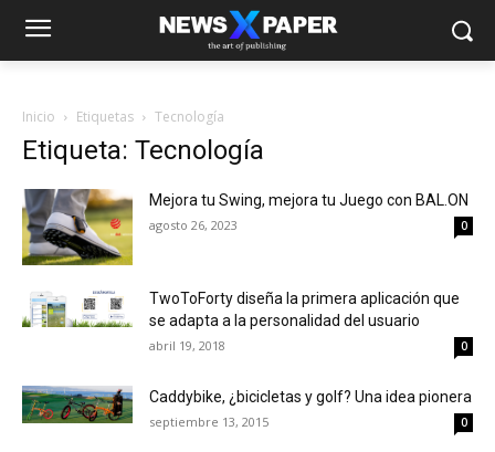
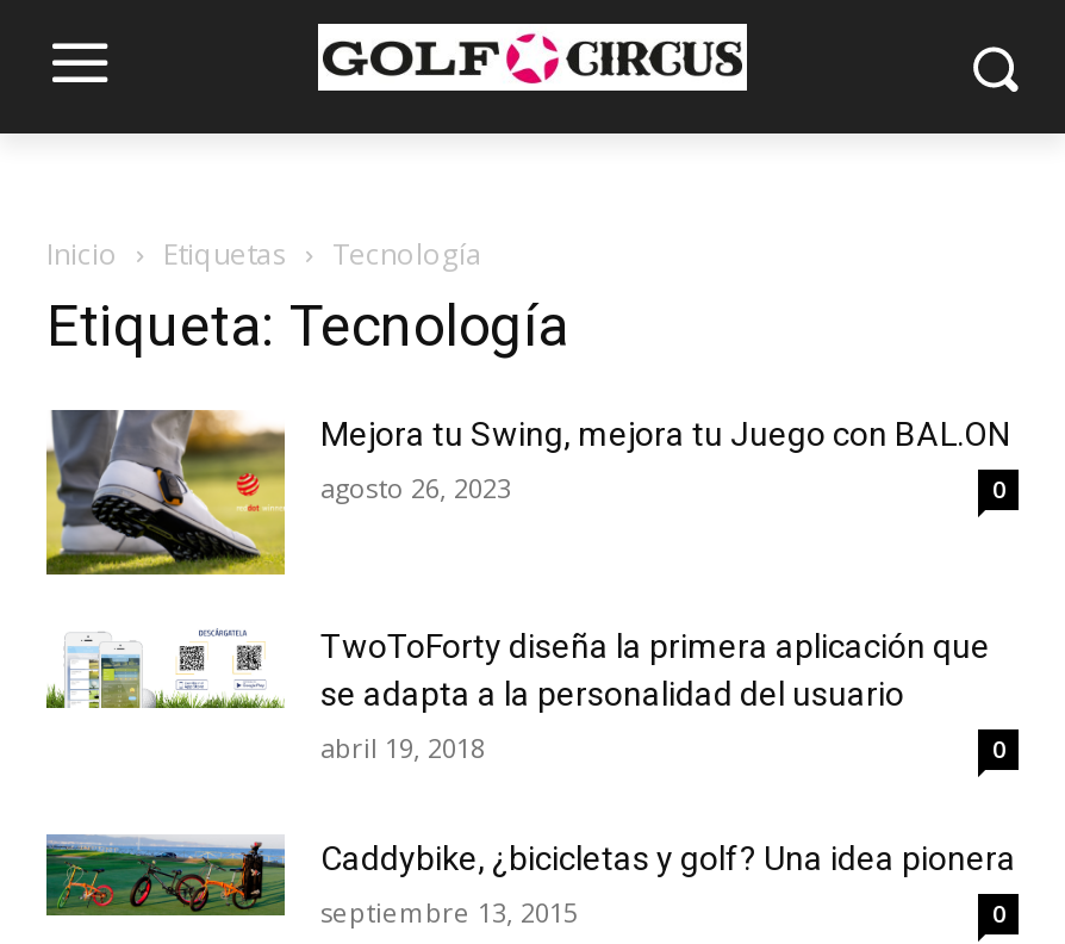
- [image]
+ [image]
